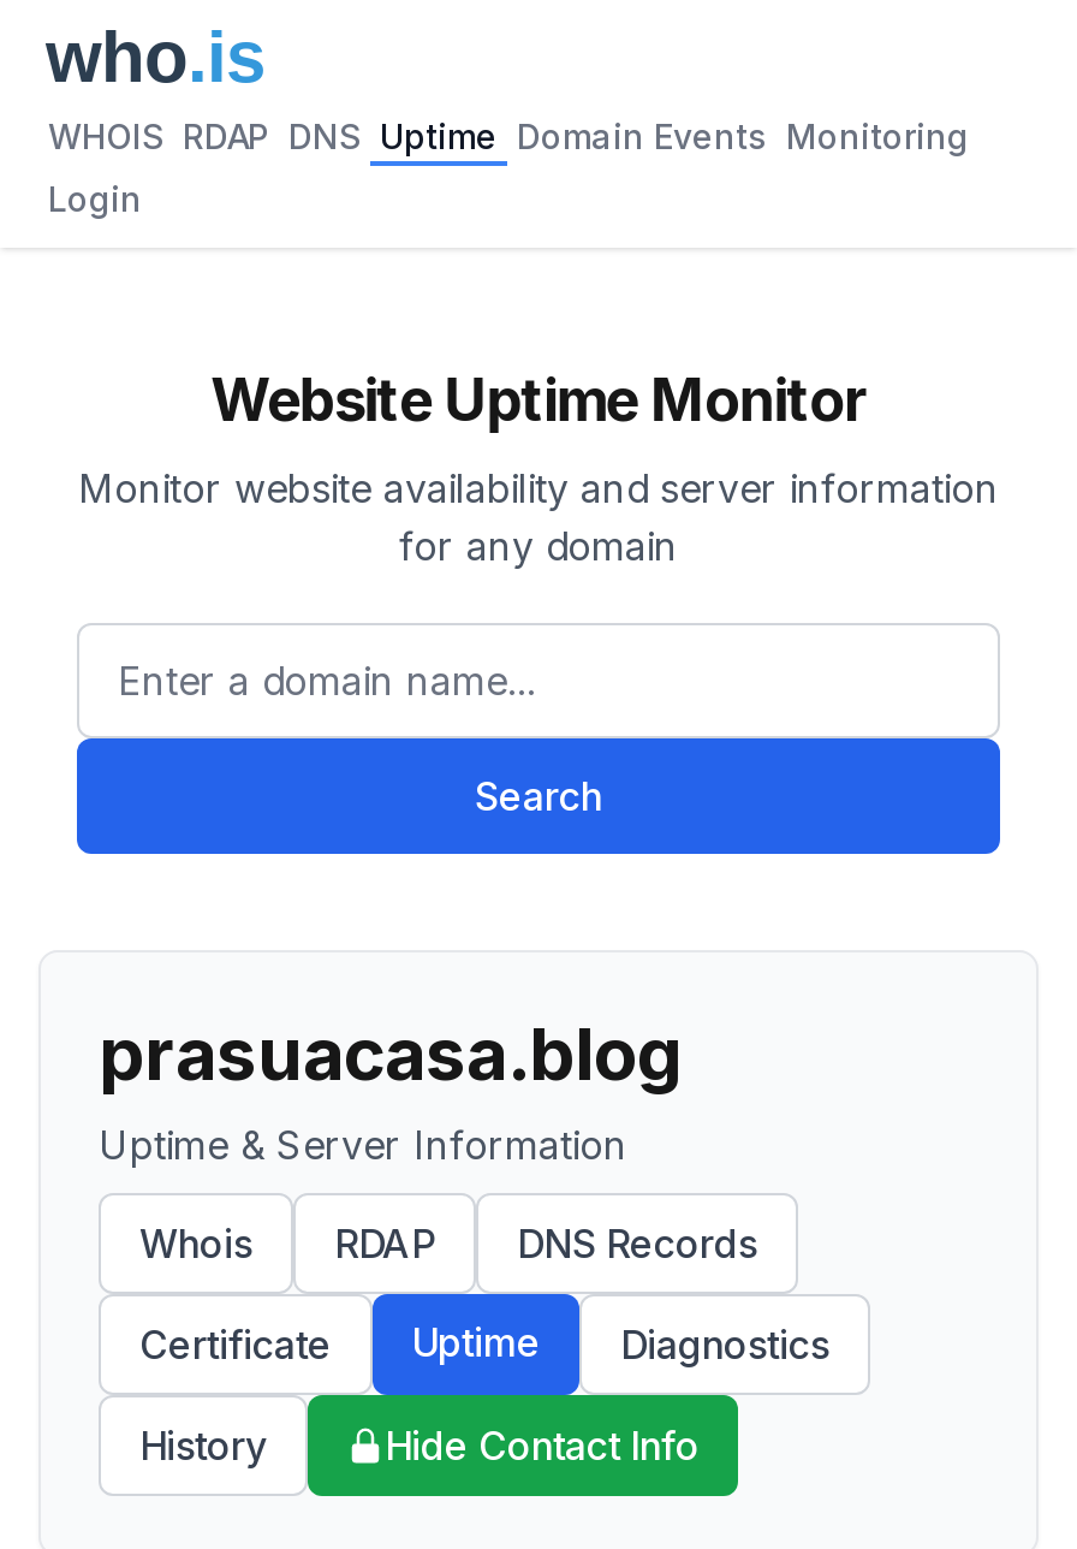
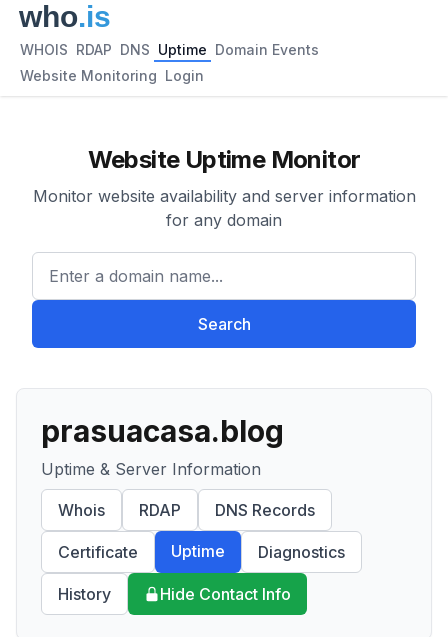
- WHOIS RDAP DNS Uptime Domain Events Monitoring
+ WHOIS RDAP DNS Uptime Domain Events

- Login
+ Website Monitoring Login
